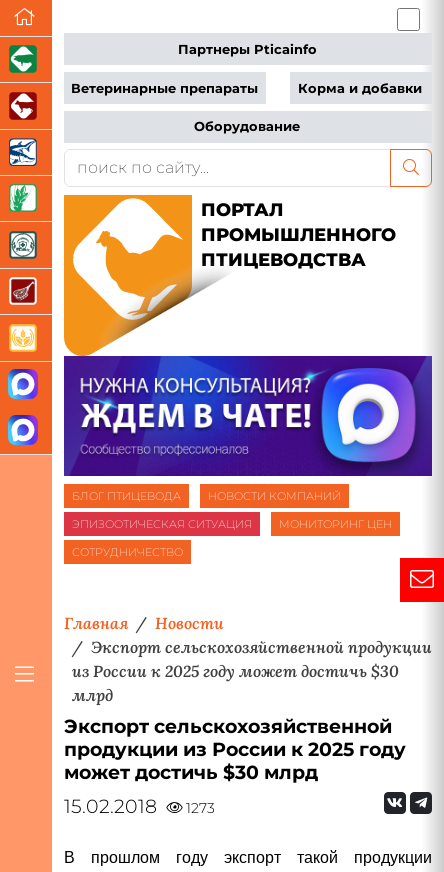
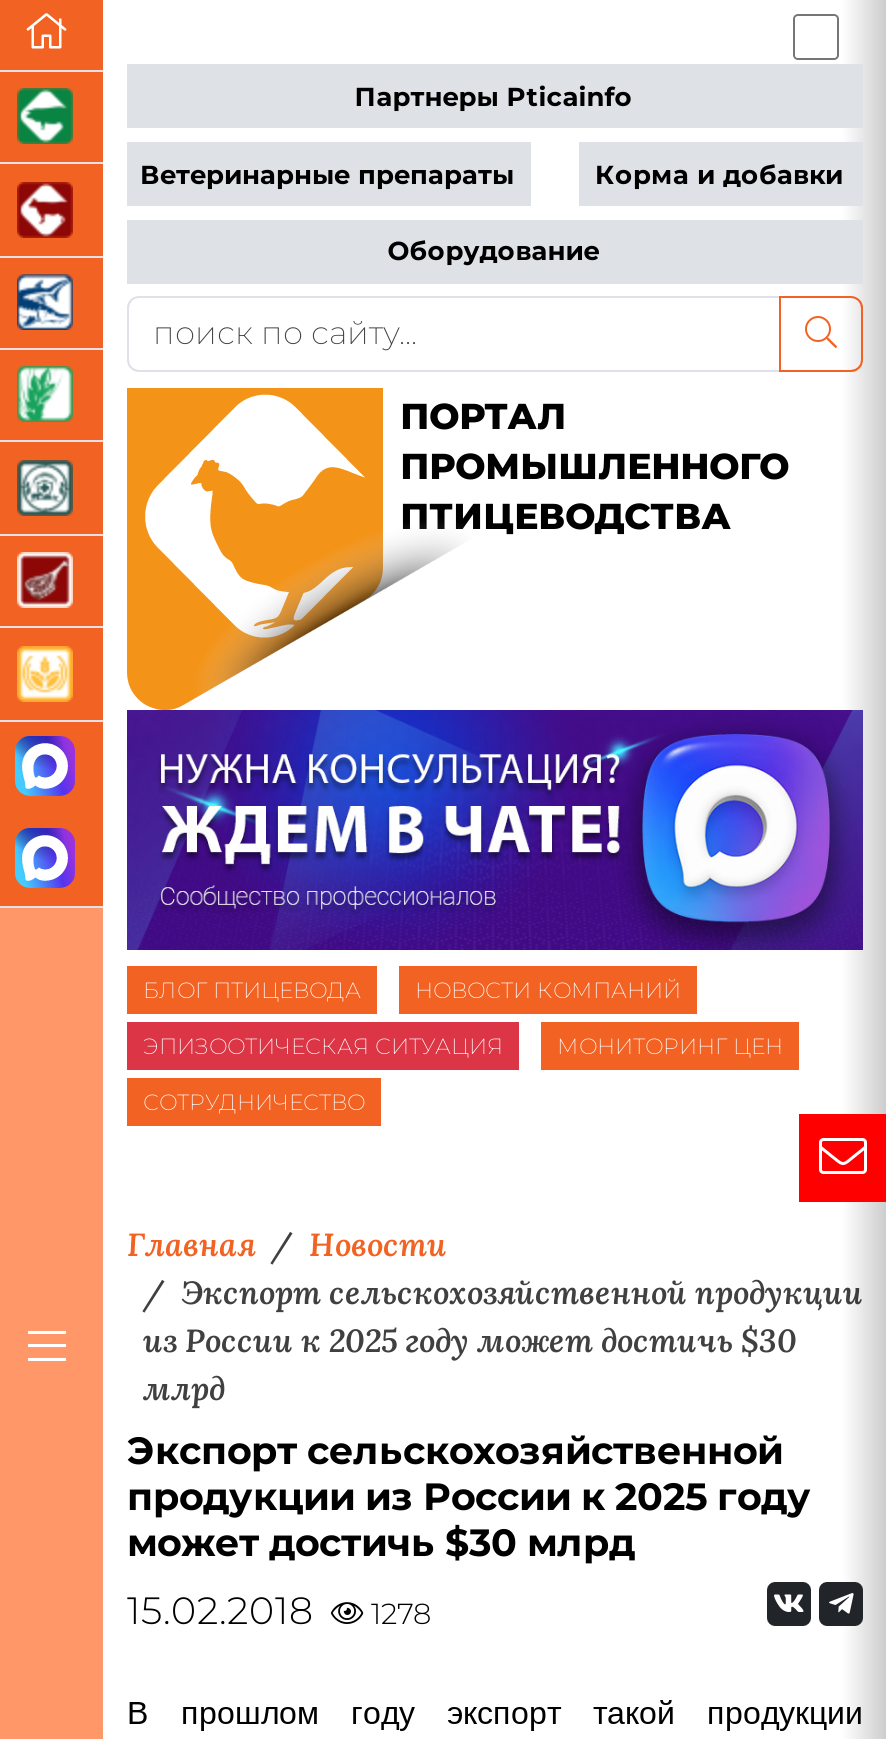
- 15.02.2018 1273
+ 15.02.2018 1278
